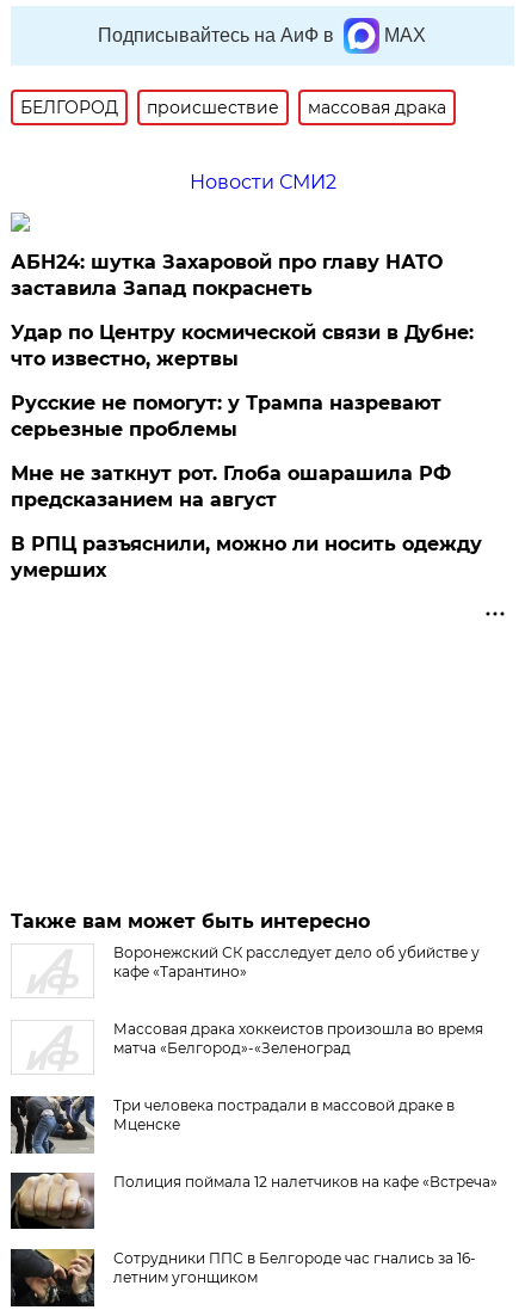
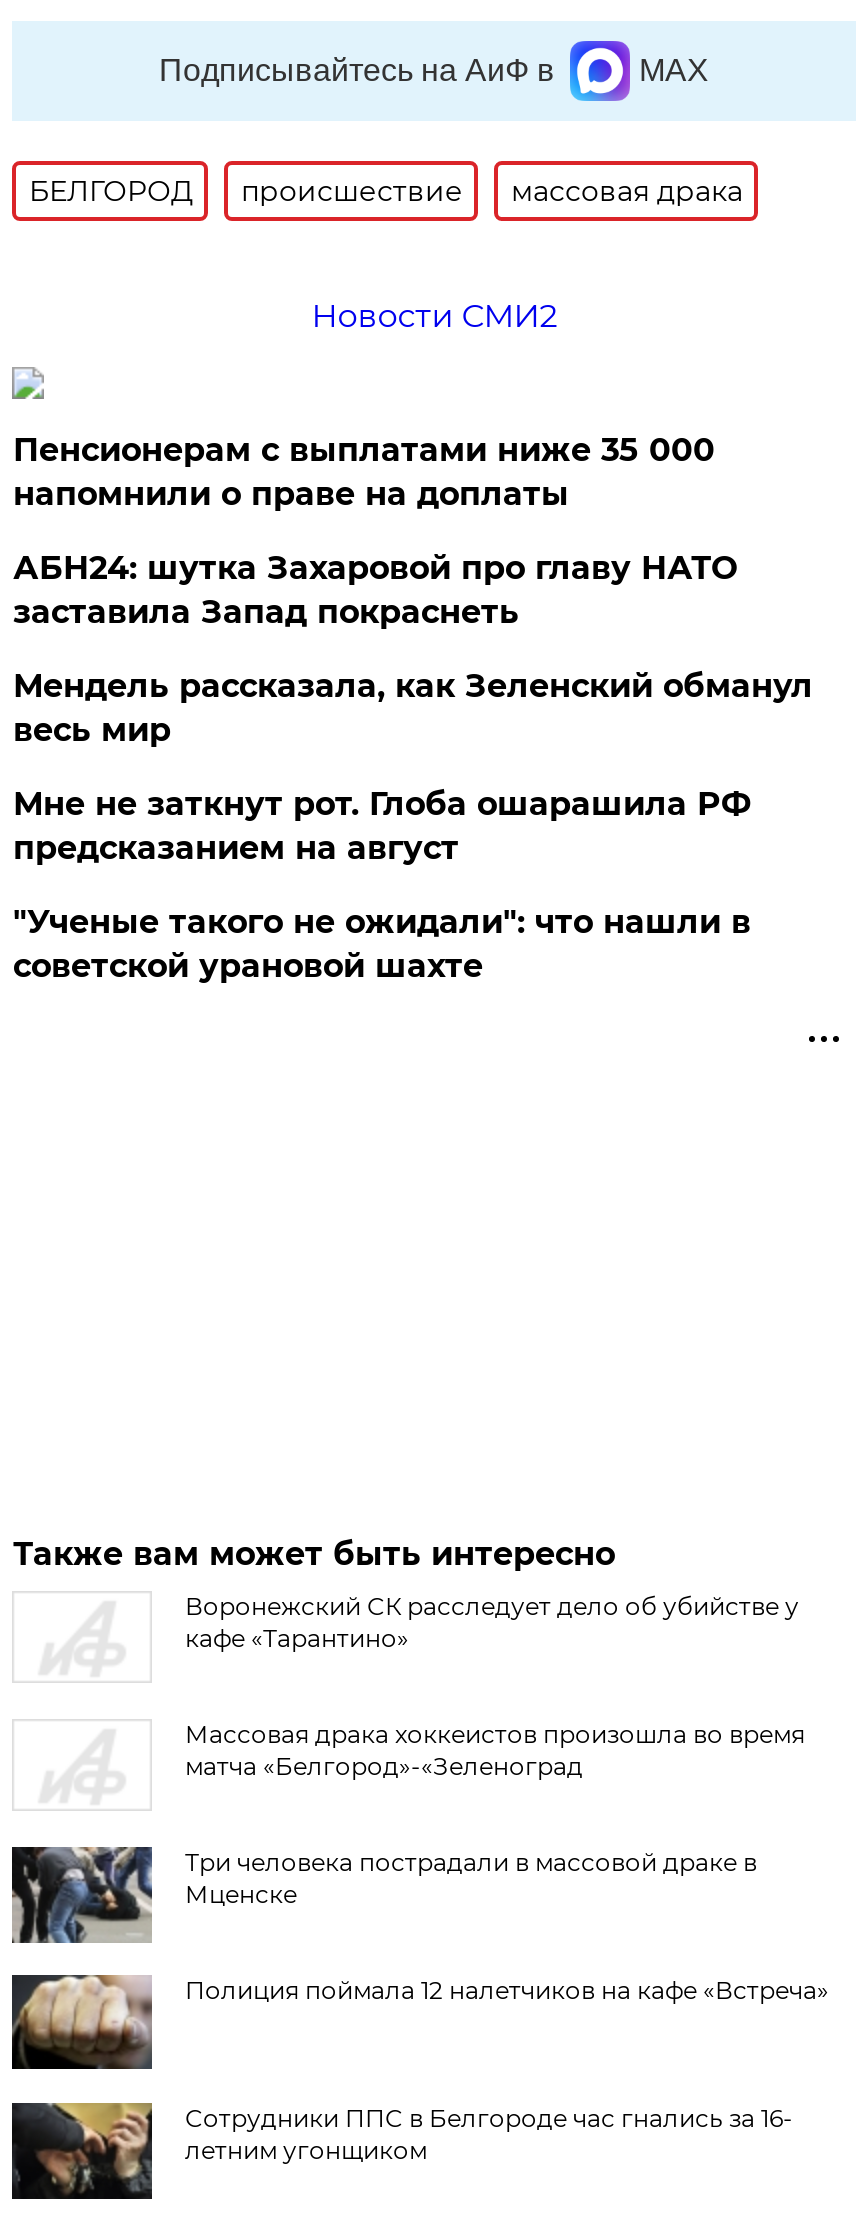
+ Пенсионерам с выплатами ниже 35 000
+ напомнили о праве на доплаты

moved down: АБН24: шутка Захаровой про главу НАТО | заставила Запад покраснеть

- Удар по Центру космической связи в Дубне:
- что известно, жертвы
- Русские не помогут: у Трампа назревают
- серьезные проблемы
+ Мендель рассказала, как Зеленский обманул
+ весь мир

- В РПЦ разъяснили, можно ли носить одежду
- умерших
+ "Ученые такого не ожидали": что нашли в
+ советской урановой шахте
